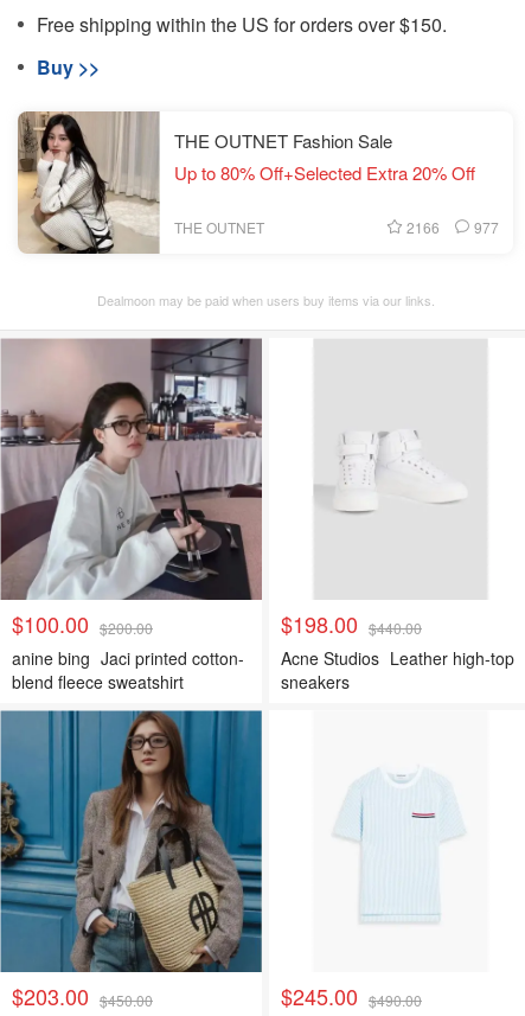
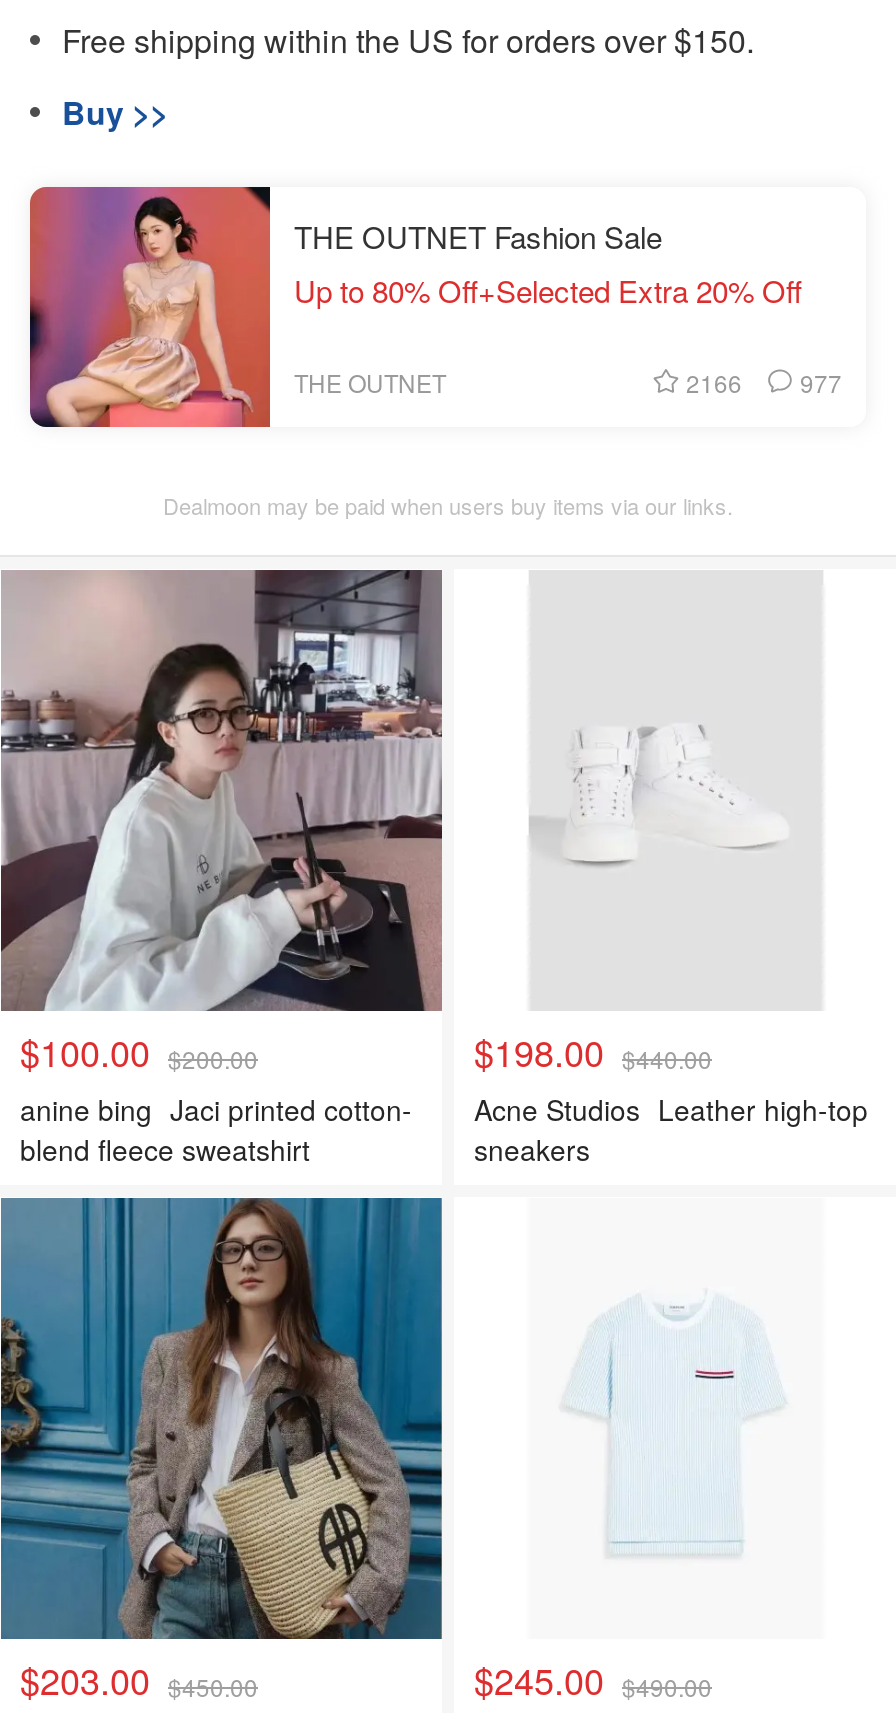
- [image]
+ [image]
